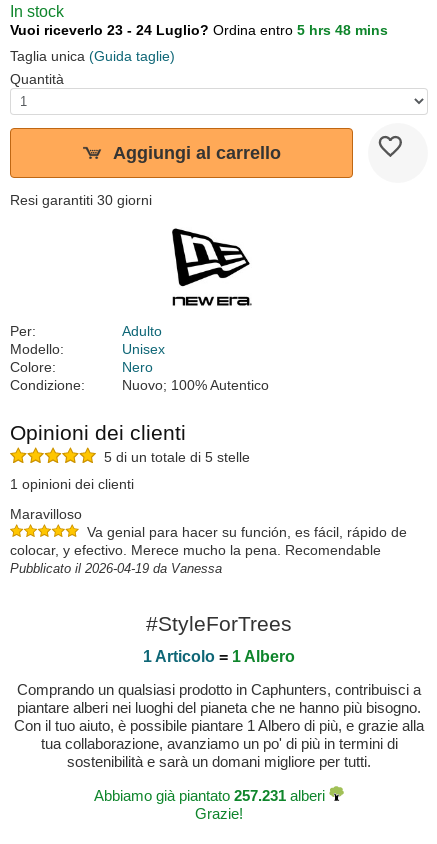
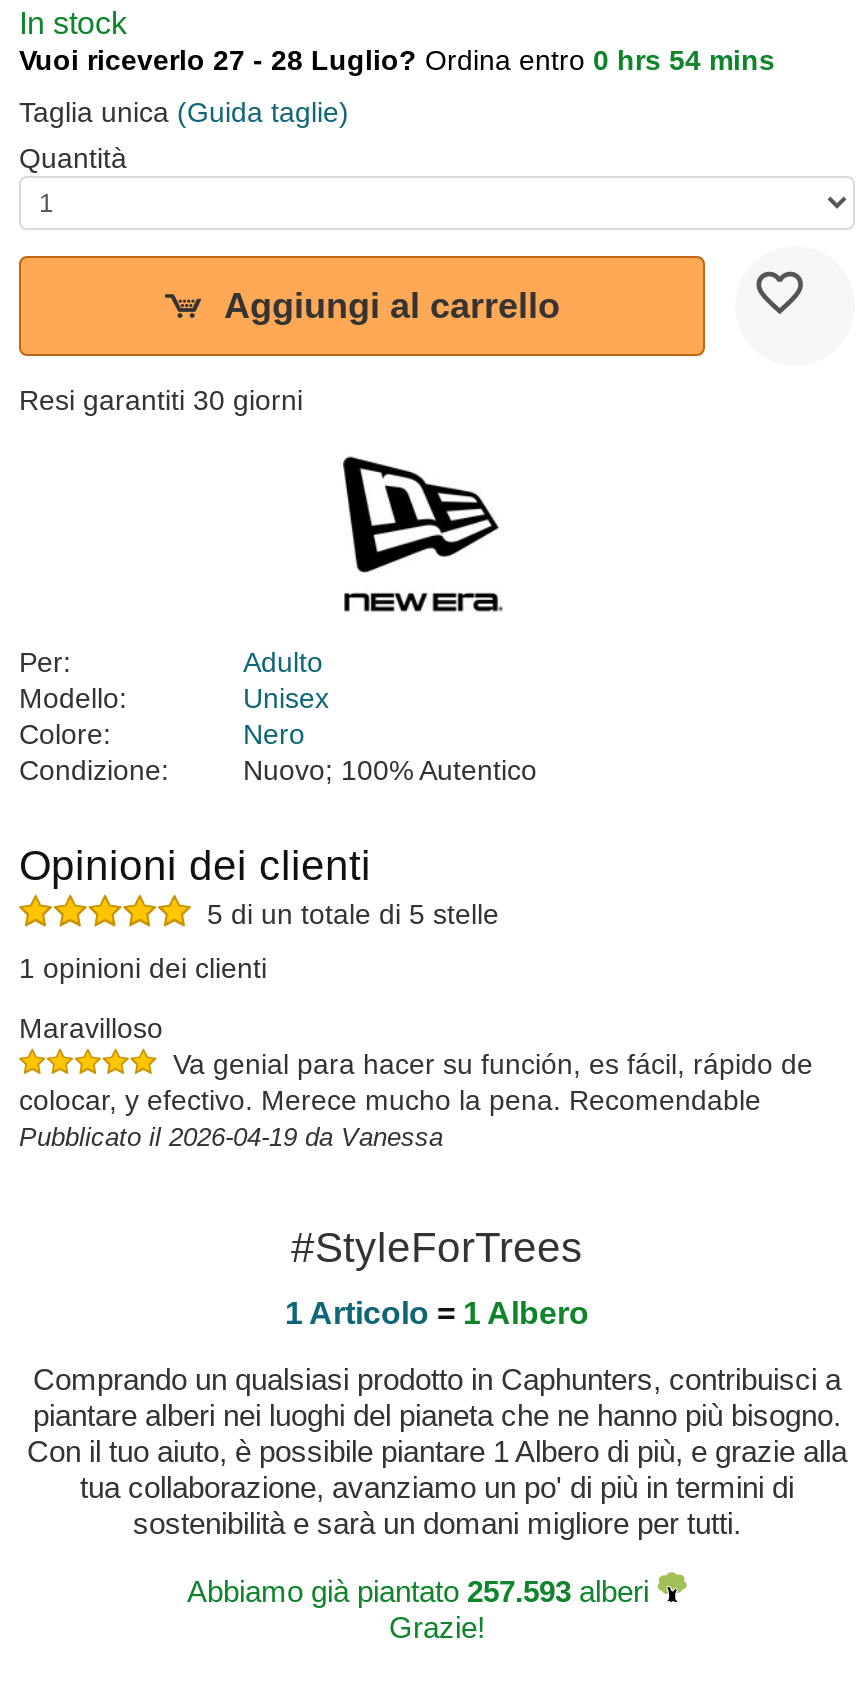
- Vuoi riceverlo 23 - 24 Luglio? Ordina entro 5 hrs 48 mins
+ Vuoi riceverlo 27 - 28 Luglio? Ordina entro 0 hrs 54 mins

- Abbiamo già piantato 257.231 alberi
+ Abbiamo già piantato 257.593 alberi
